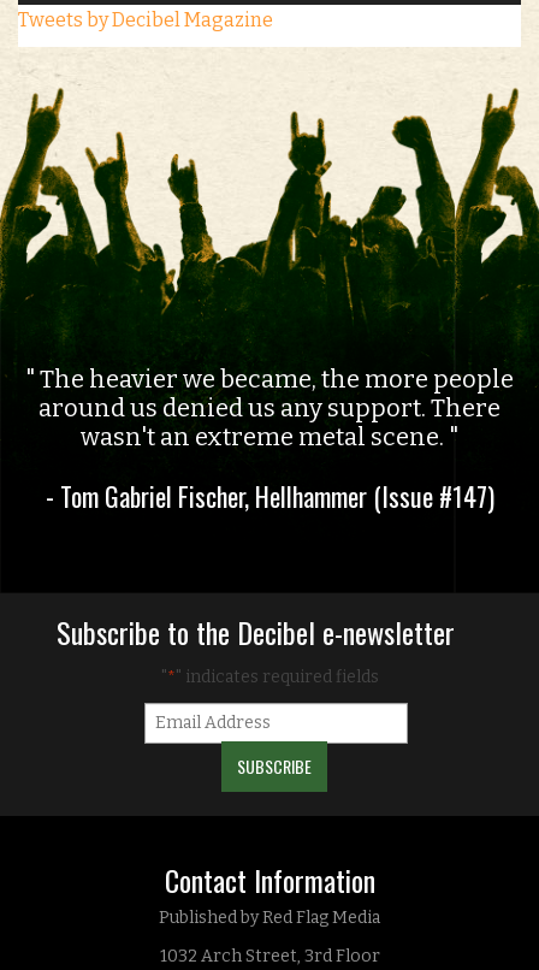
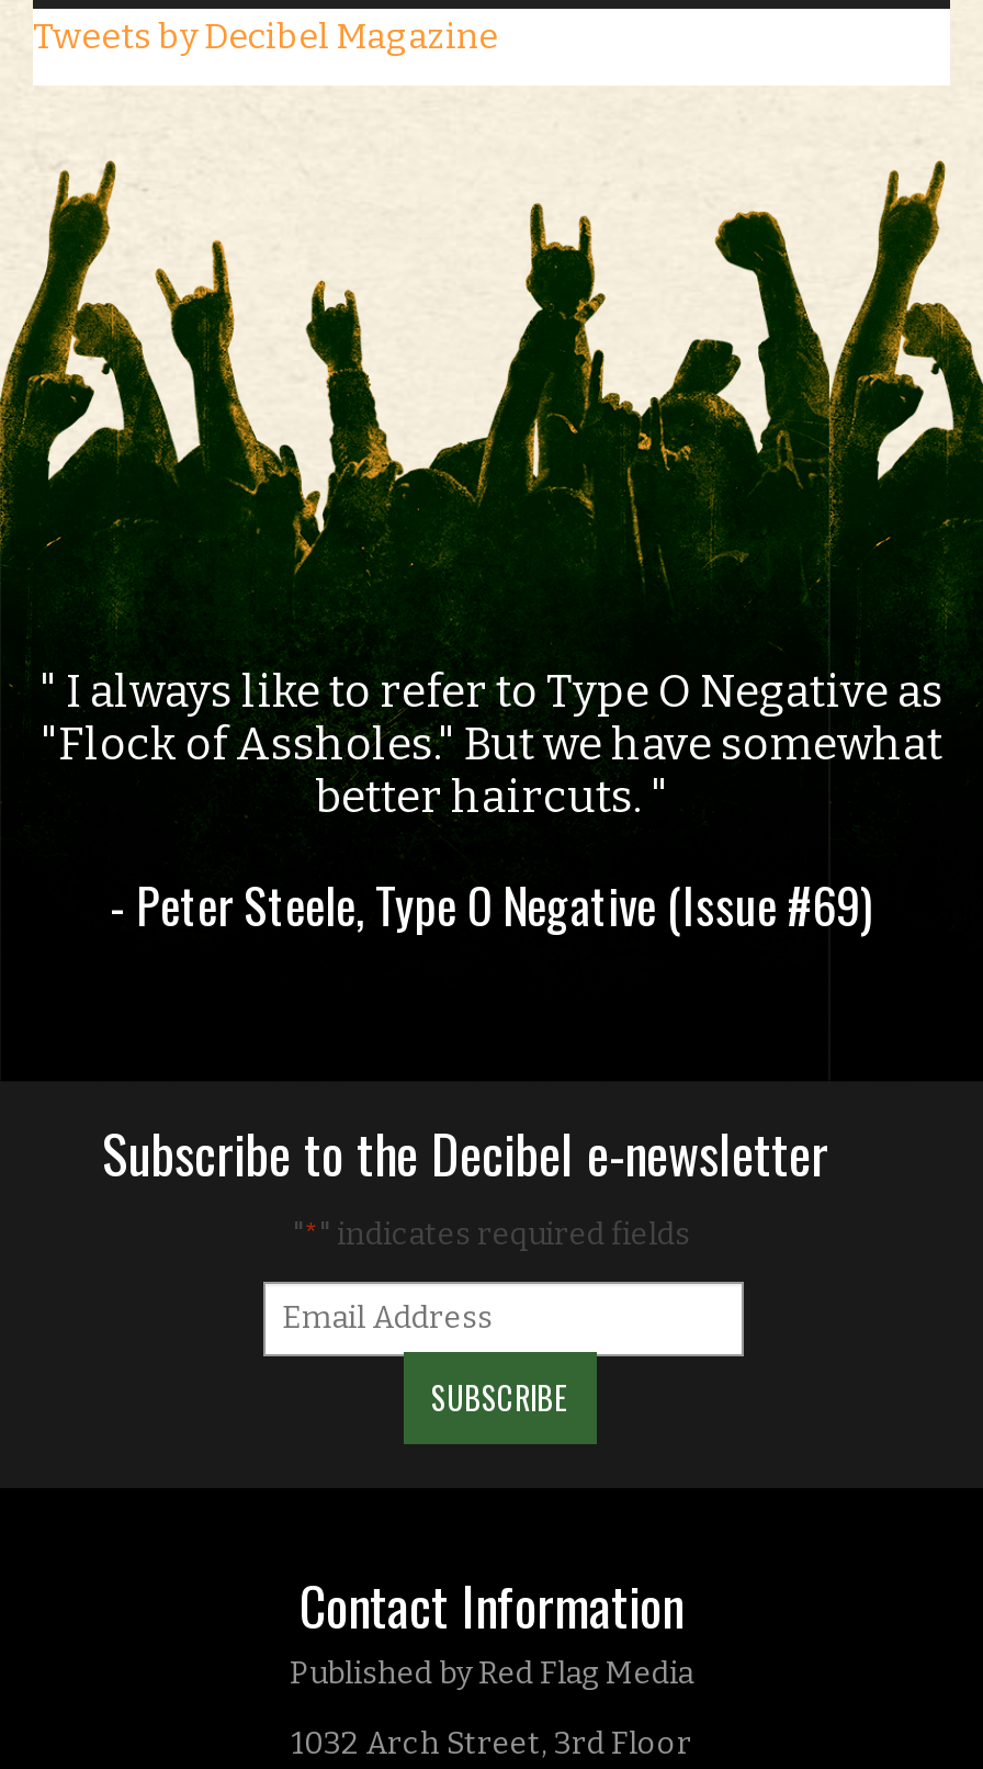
- The heavier we became, the more people
- around us denied us any support. There
- wasn't an extreme metal scene.
+ I always like to refer to Type O Negative as
+ "Flock of Assholes." But we have somewhat
+ better haircuts.

- - Tom Gabriel Fischer, Hellhammer (Issue #147)
+ - Peter Steele, Type O Negative (Issue #69)
